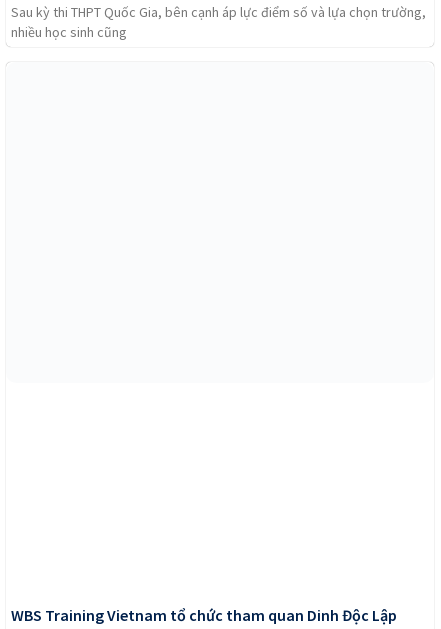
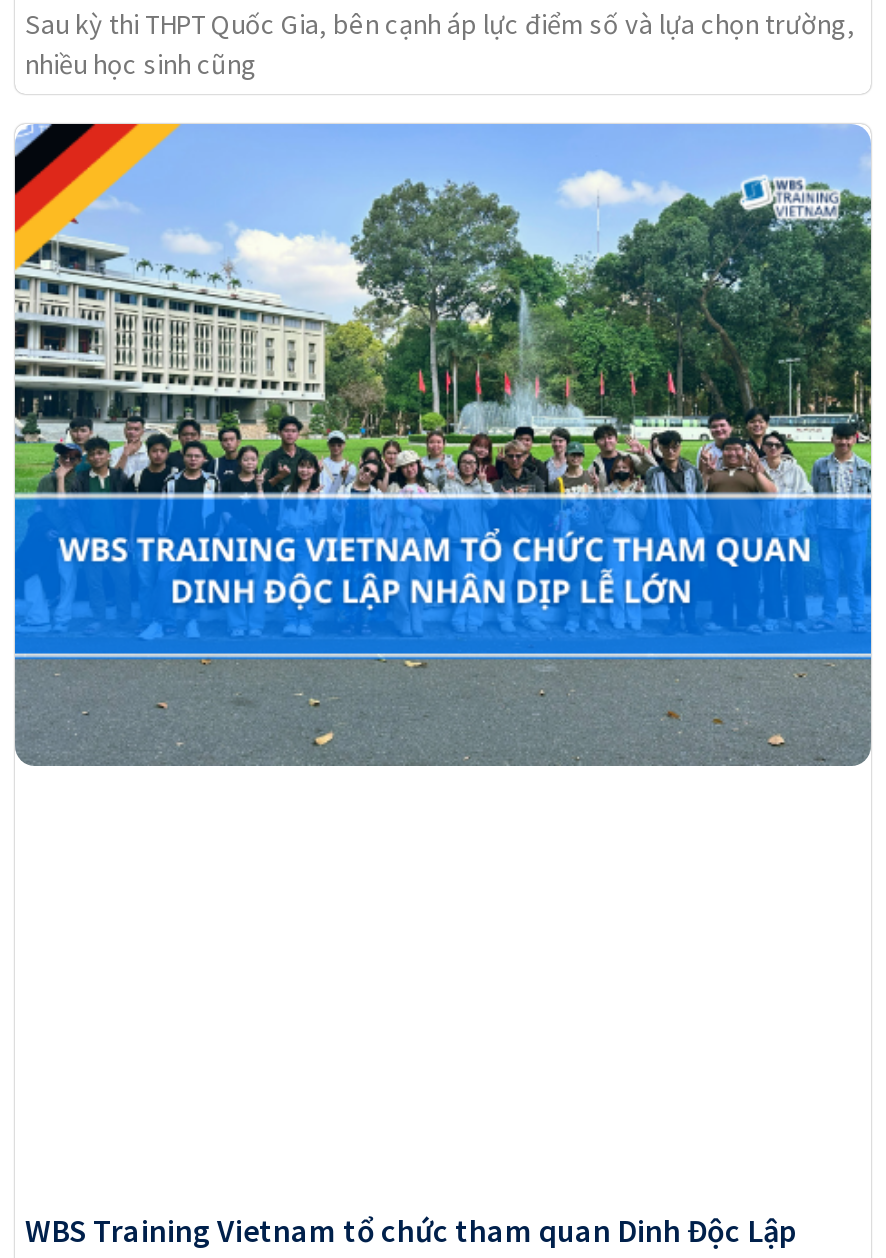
+ [image]
